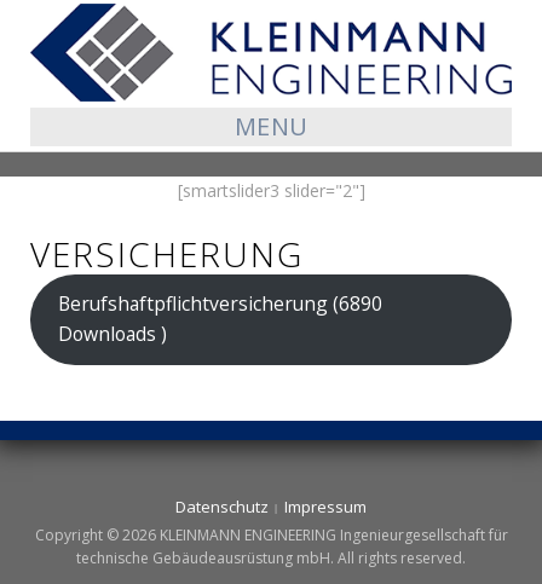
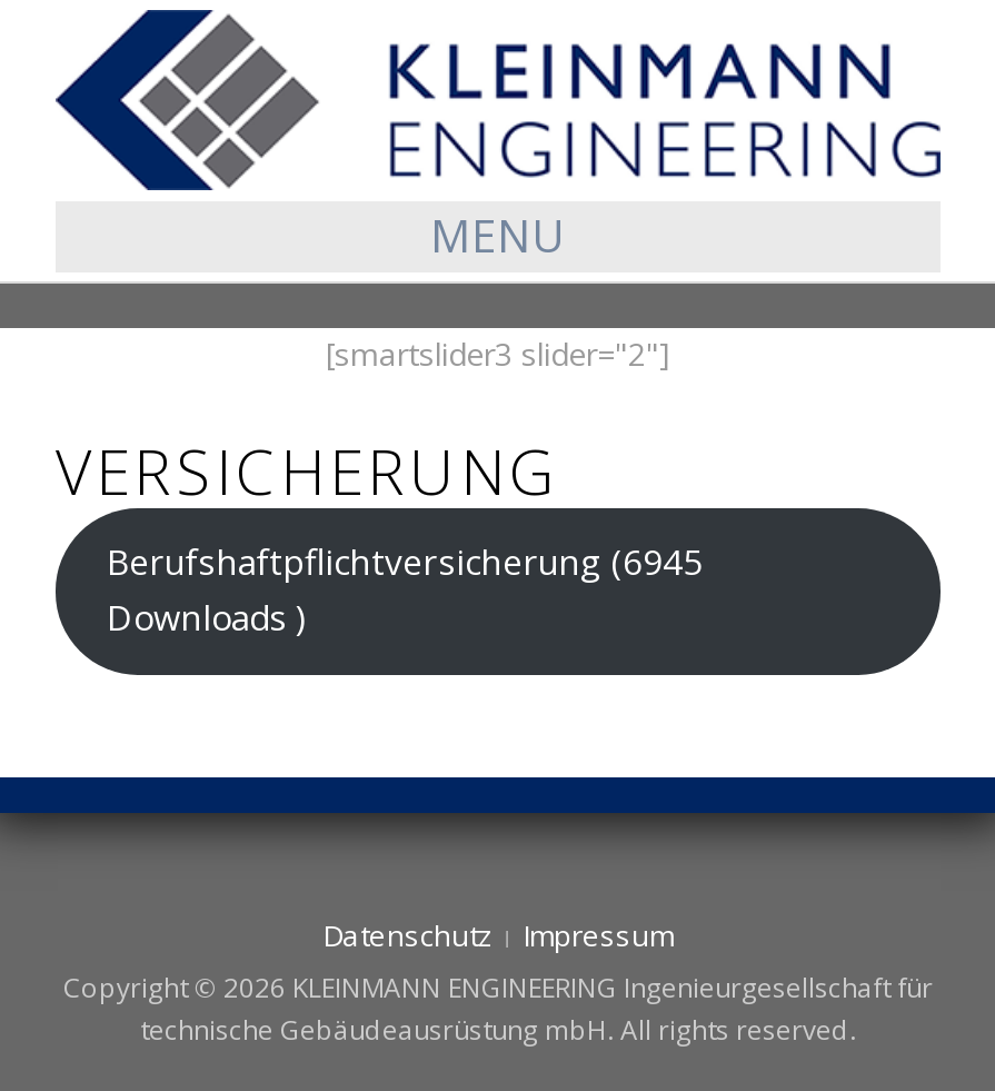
- Berufshaftpflichtversicherung (6890
+ Berufshaftpflichtversicherung (6945
